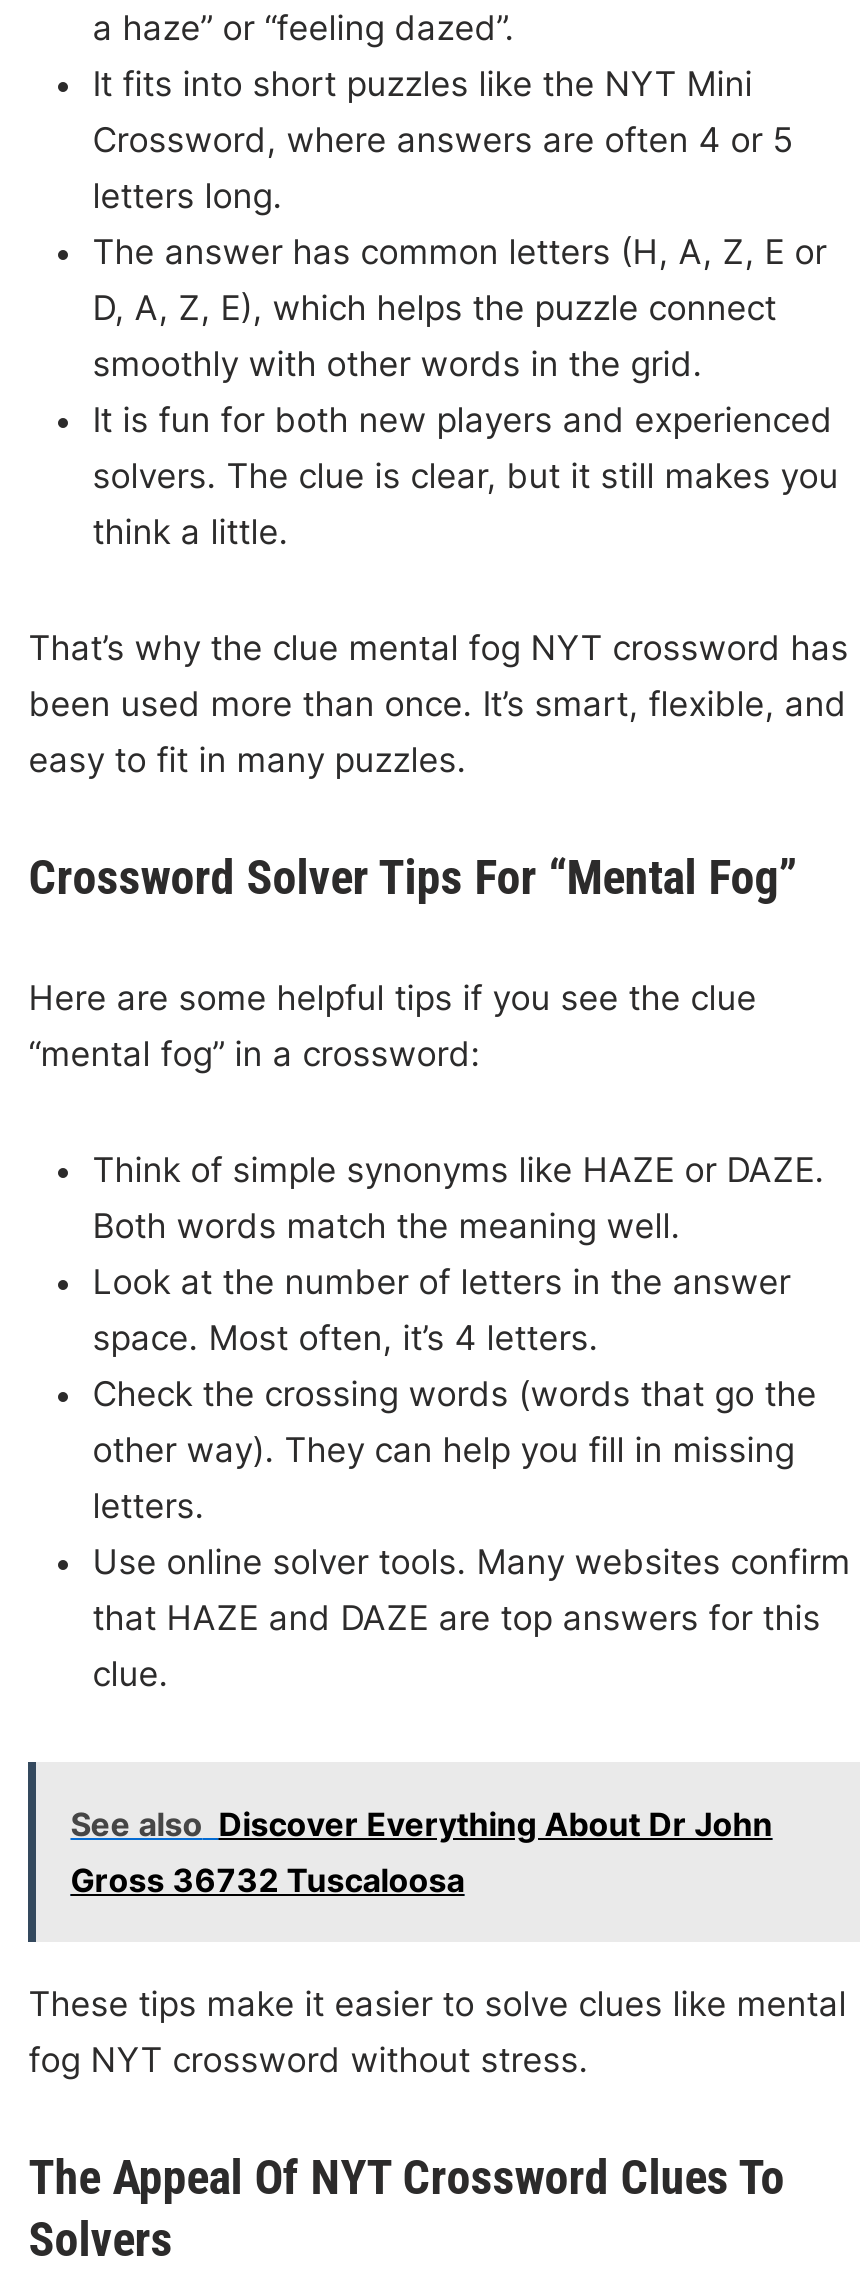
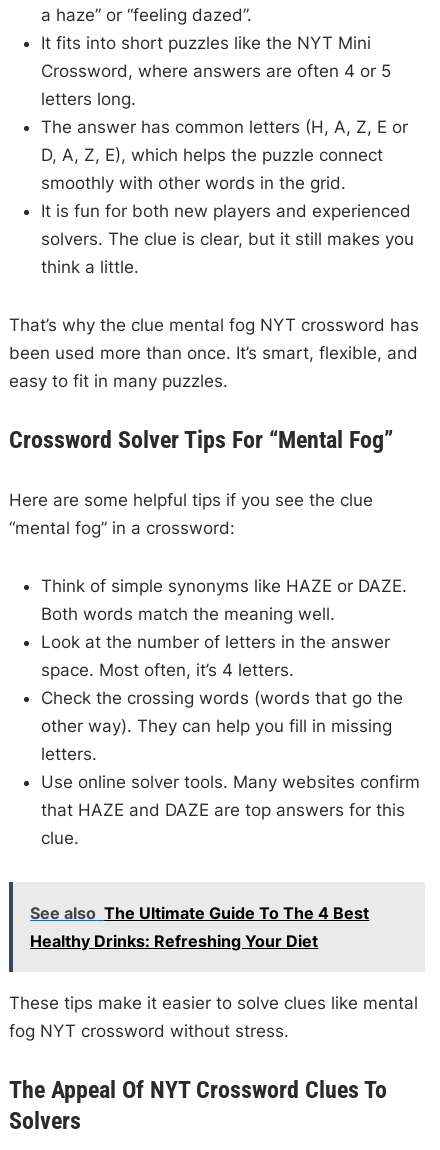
- See also Discover Everything About Dr John
- Gross 36732 Tuscaloosa
+ See also The Ultimate Guide To The 4 Best
+ Healthy Drinks: Refreshing Your Diet
